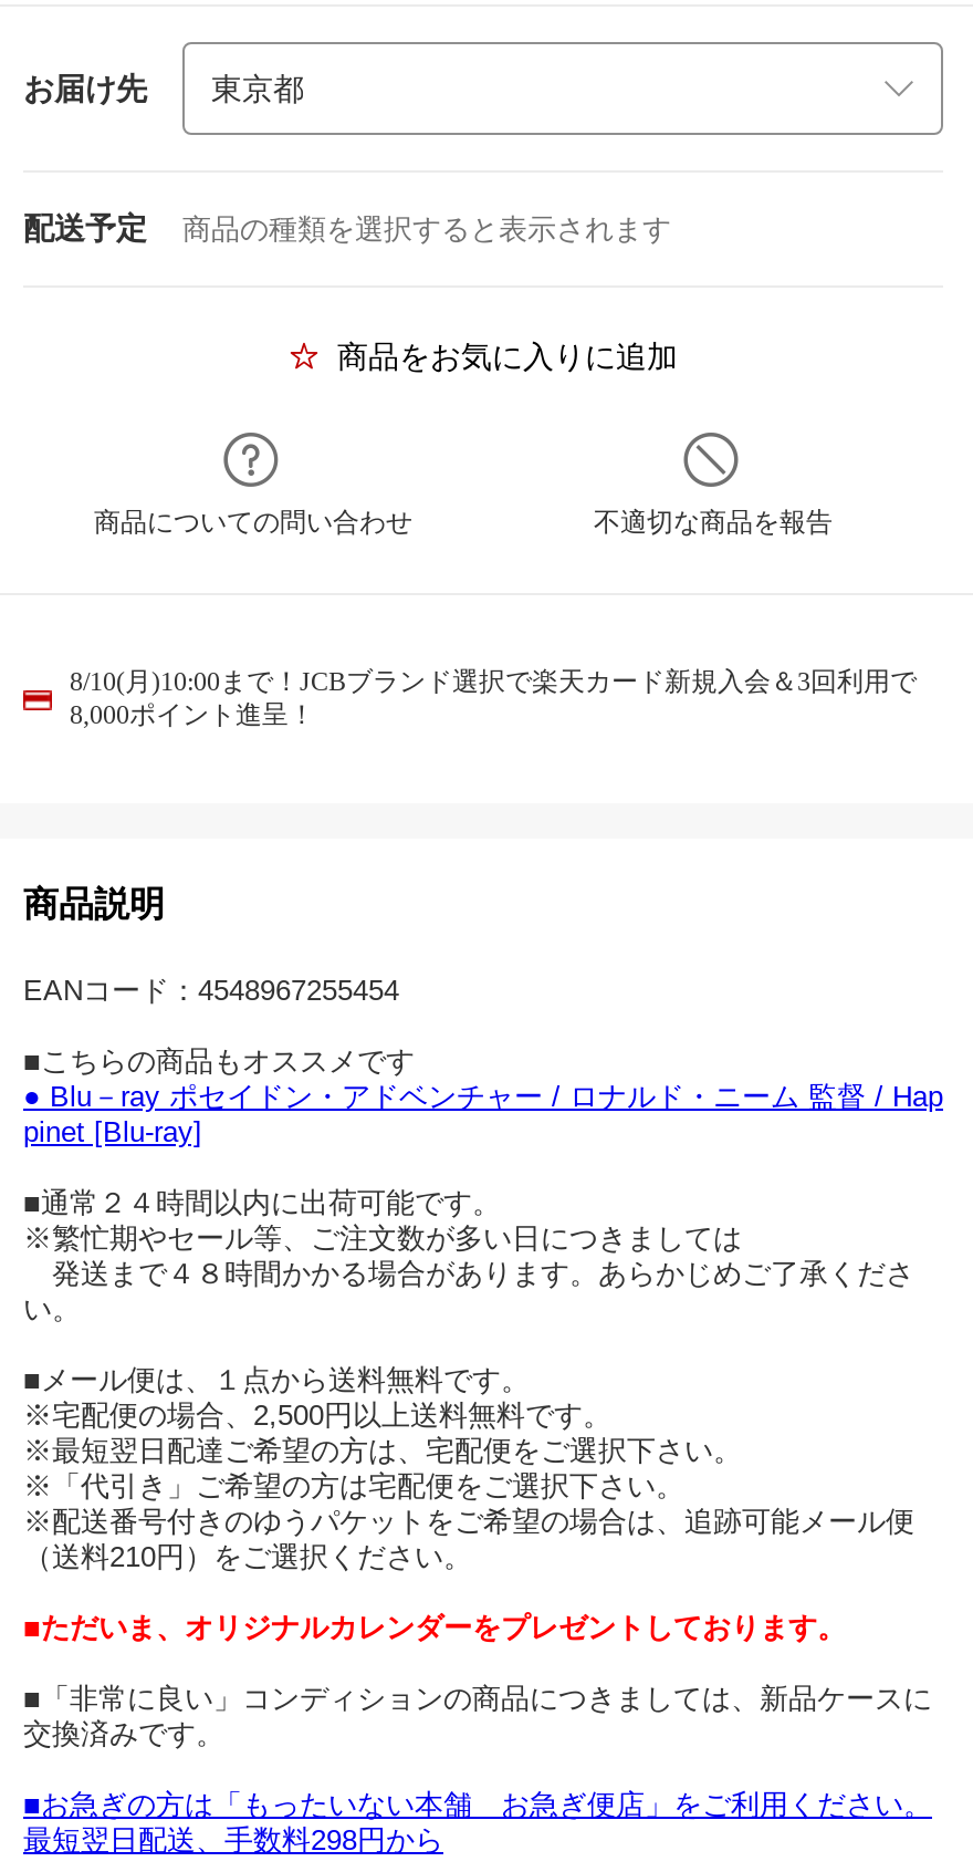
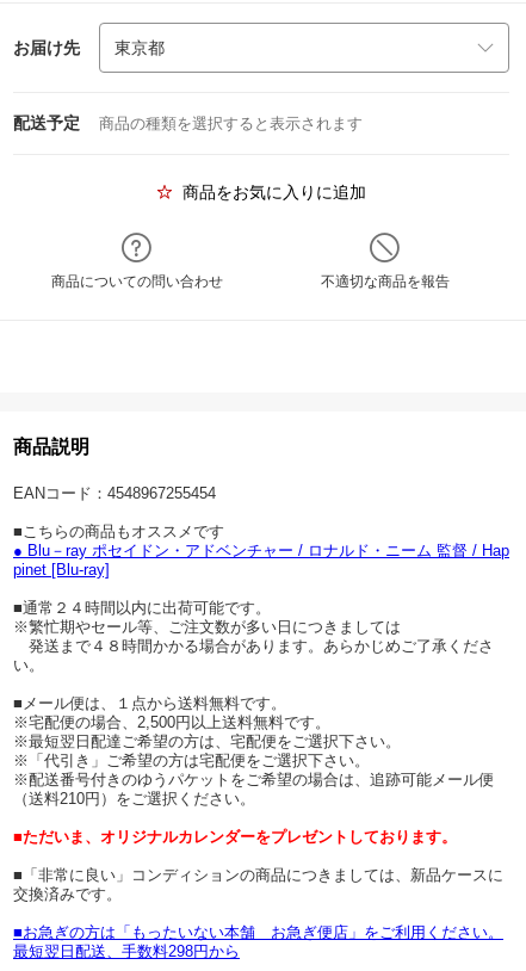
- 8/10(月)10:00まで！JCBブランド選択で楽天カード新規入会＆3回利用で
- 8,000ポイント進呈！
